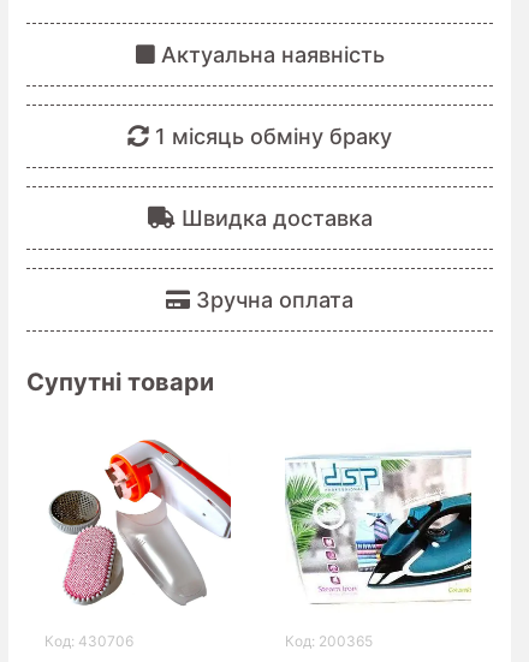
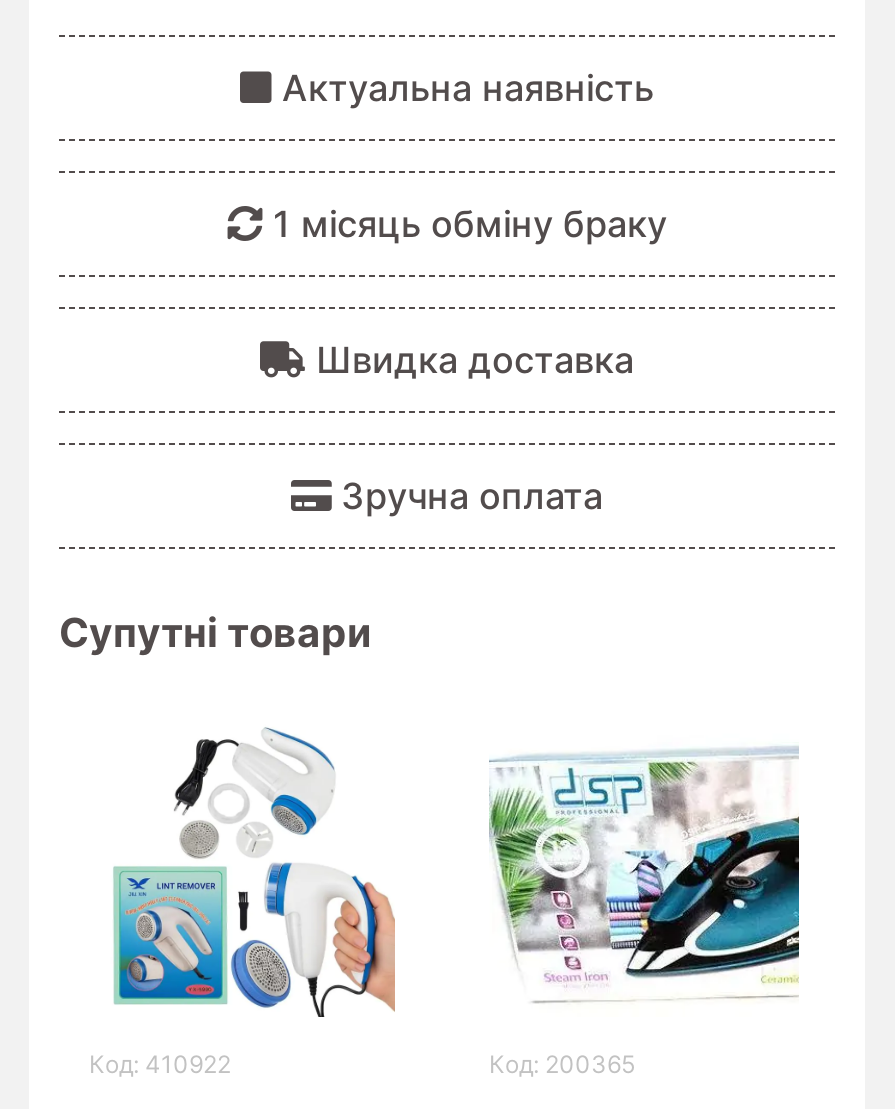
- [image]
- Код: 430706
+ [image]
+ Код: 410922
